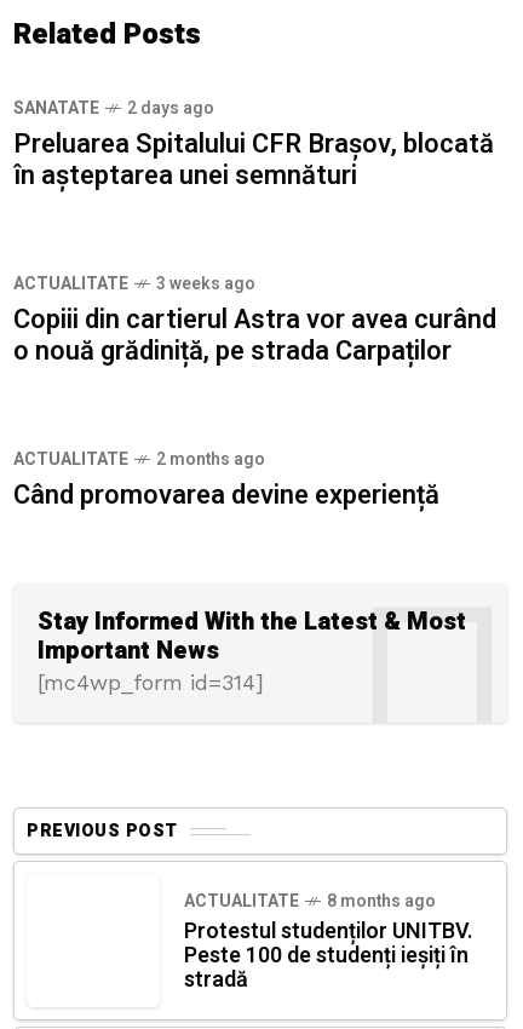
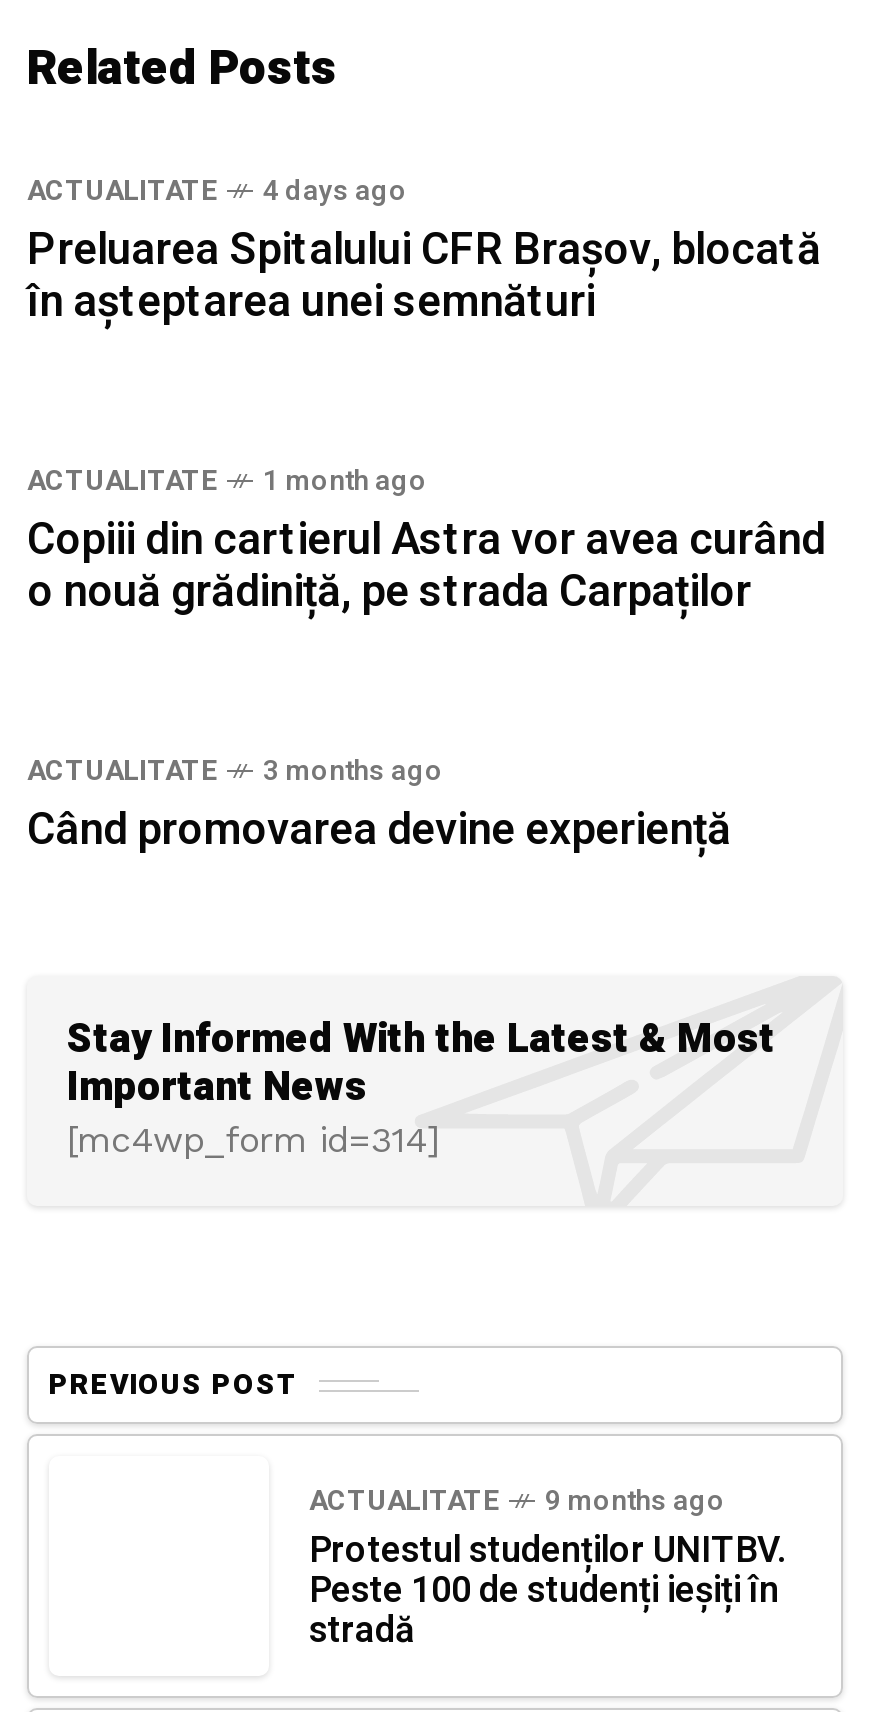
- SANATATE
- 2 days ago
+ ACTUALITATE
+ 4 days ago

- ACTUALITATE 3 weeks ago
+ ACTUALITATE 1 month ago

- ACTUALITATE 2 months ago
+ ACTUALITATE 3 months ago

- ACTUALITATE 8 months ago
+ ACTUALITATE 9 months ago
